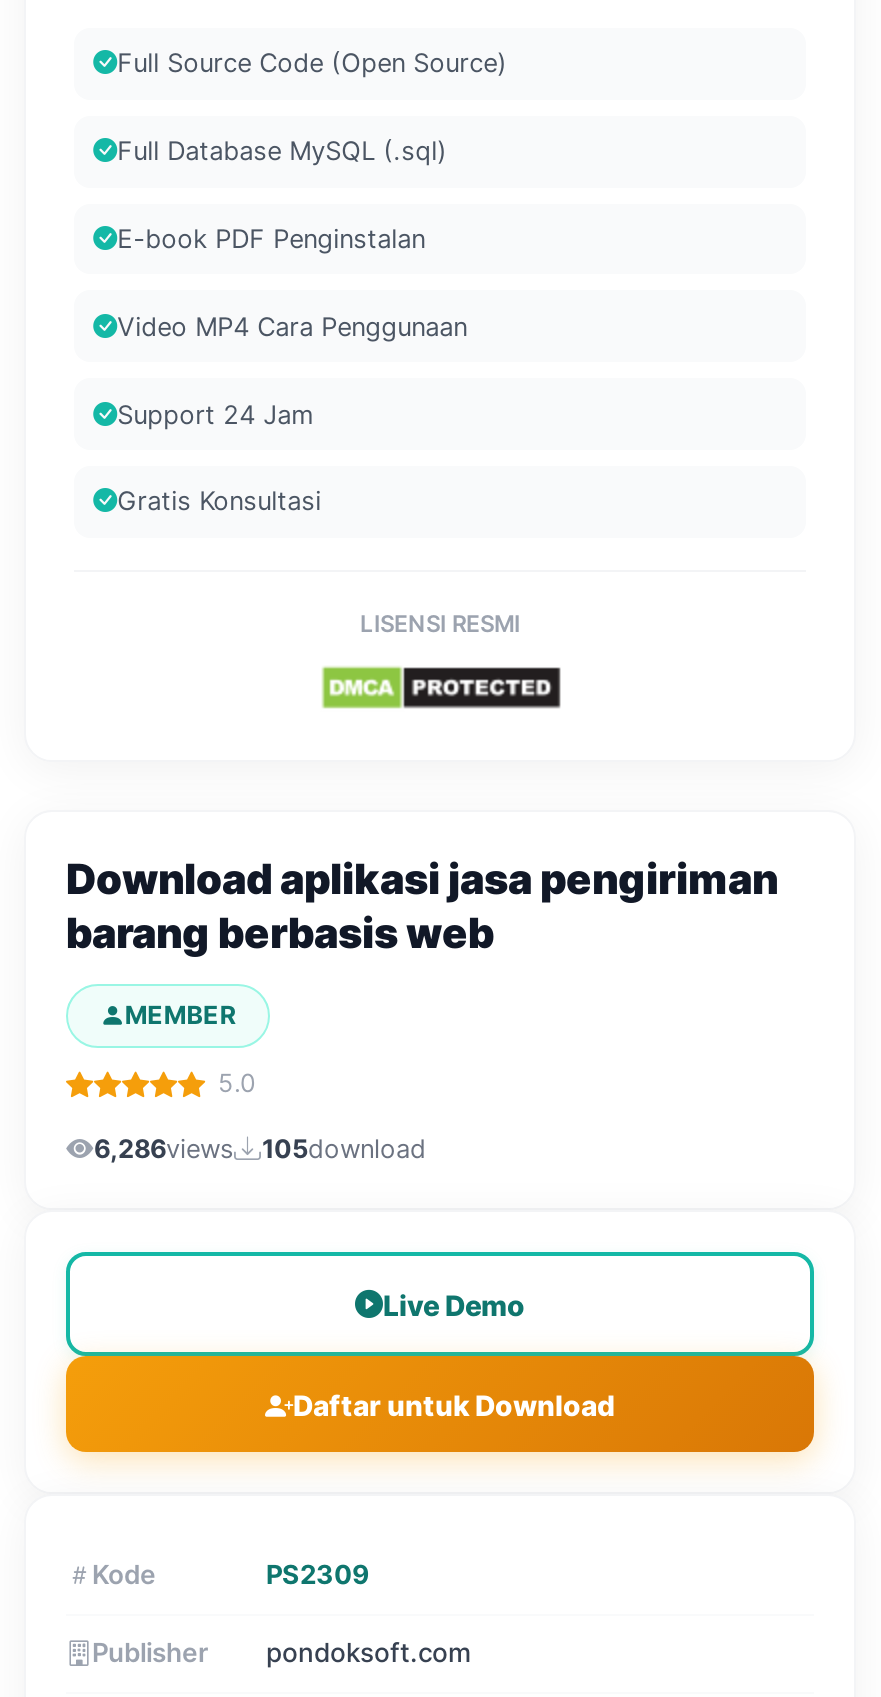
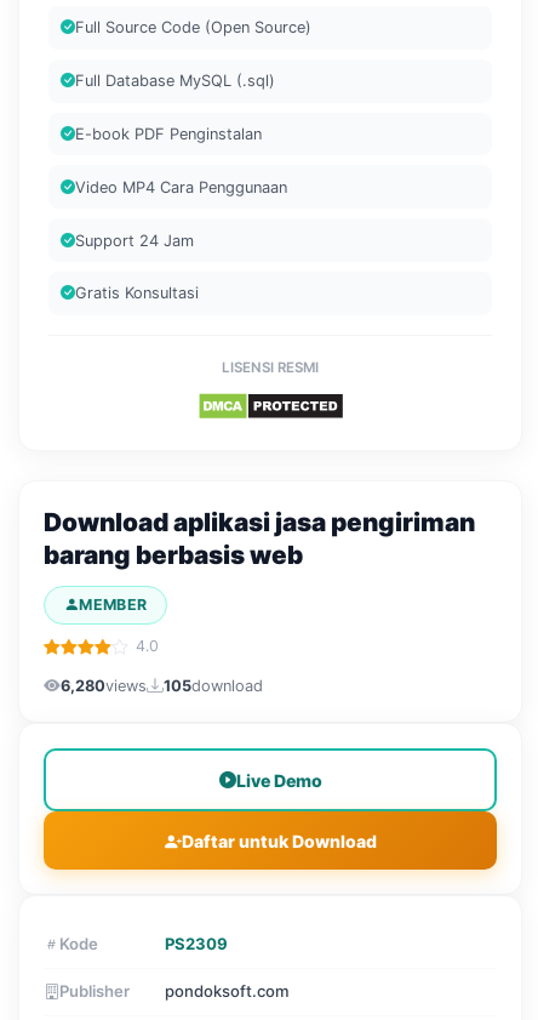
- 5.0
+ 4.0

- 6,286views 105download
+ 6,280views 105download
